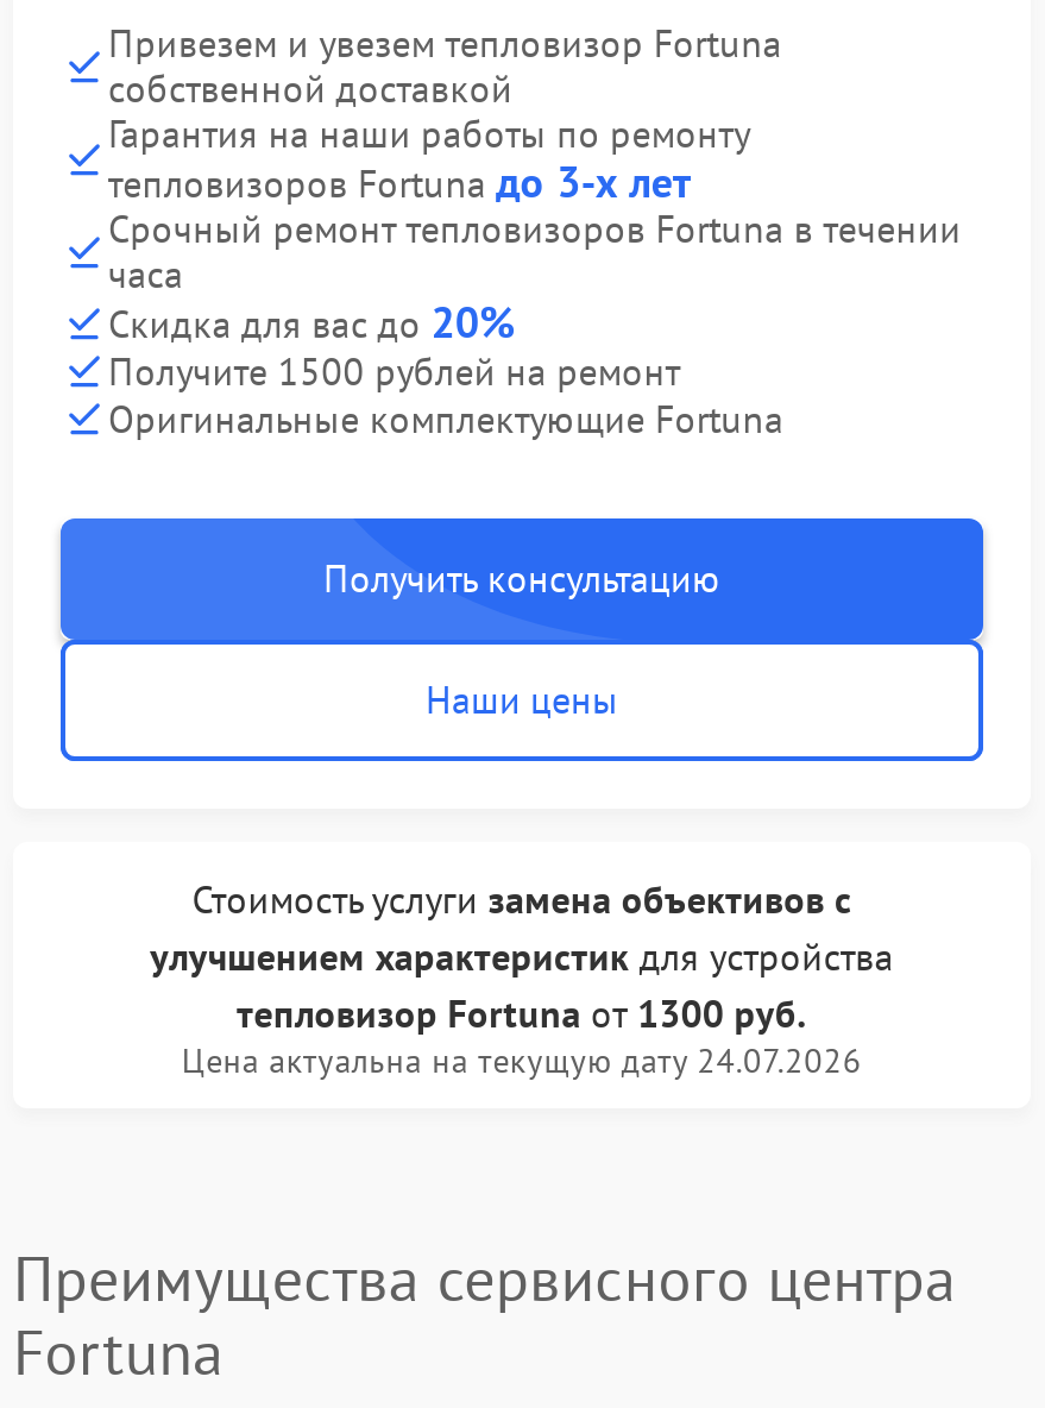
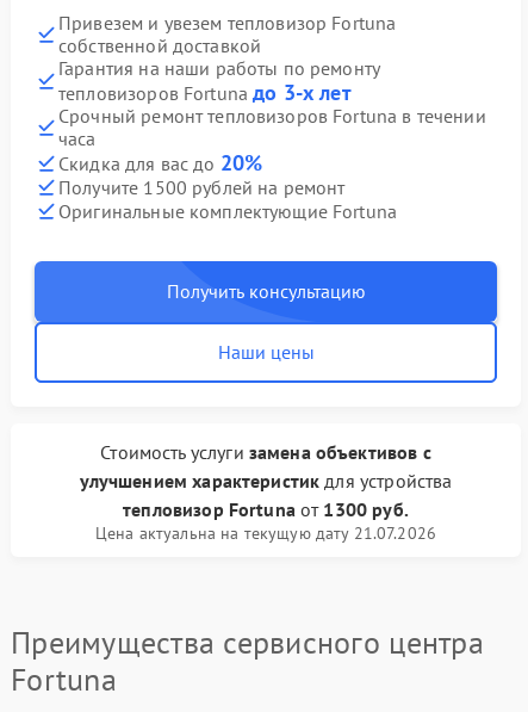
- Цена актуальна на текущую дату 24.07.2026
+ Цена актуальна на текущую дату 21.07.2026
